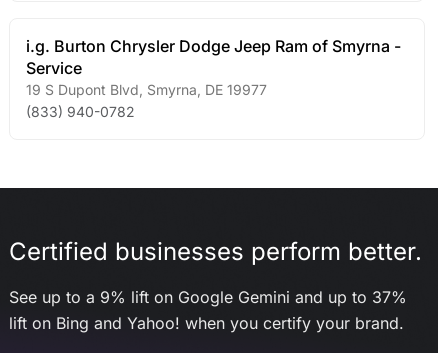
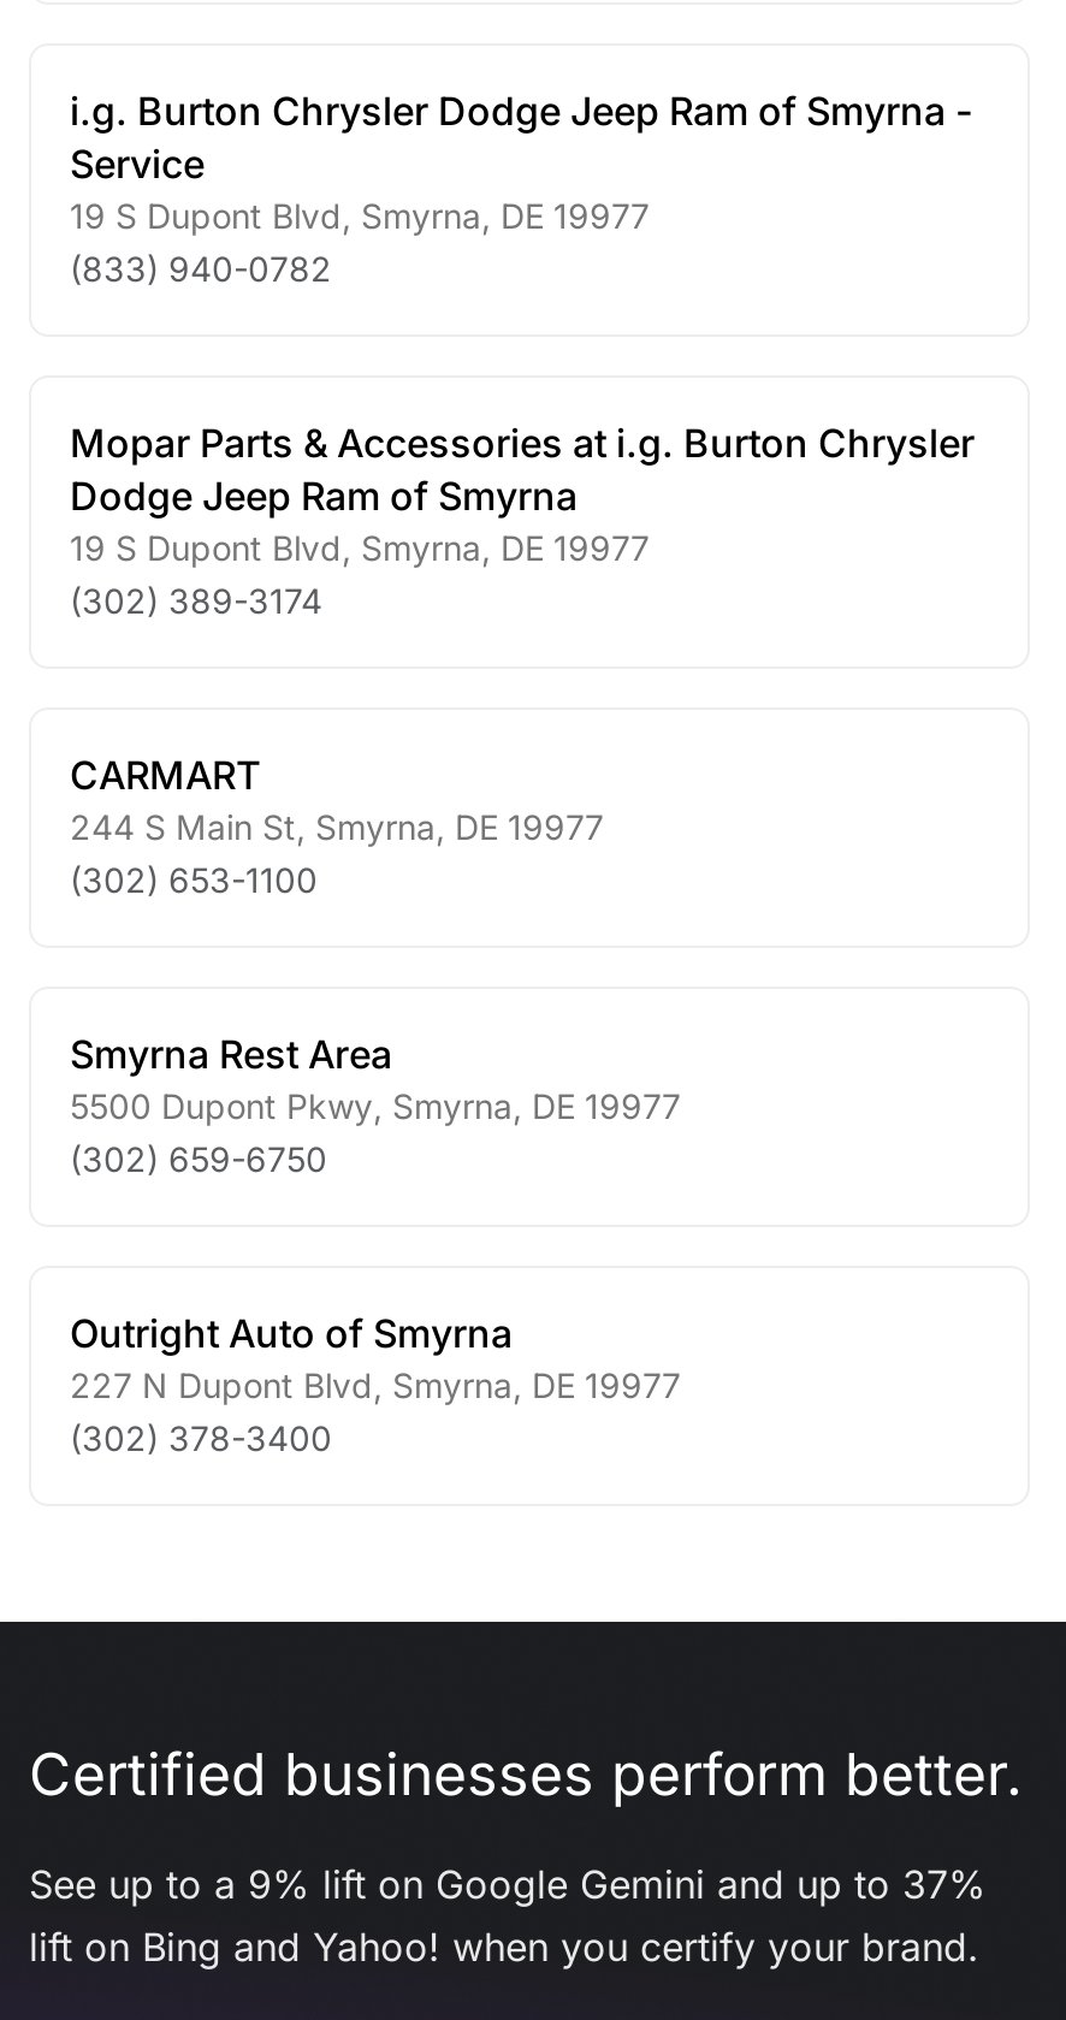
+ Mopar Parts & Accessories at i.g. Burton Chrysler
+ Dodge Jeep Ram of Smyrna
+ 19 S Dupont Blvd, Smyrna, DE 19977
+ (302) 389-3174

+ CARMART
+ 244 S Main St, Smyrna, DE 19977
+ (302) 653-1100

+ Smyrna Rest Area
+ 5500 Dupont Pkwy, Smyrna, DE 19977
+ (302) 659-6750

+ Outright Auto of Smyrna
+ 227 N Dupont Blvd, Smyrna, DE 19977
+ (302) 378-3400
